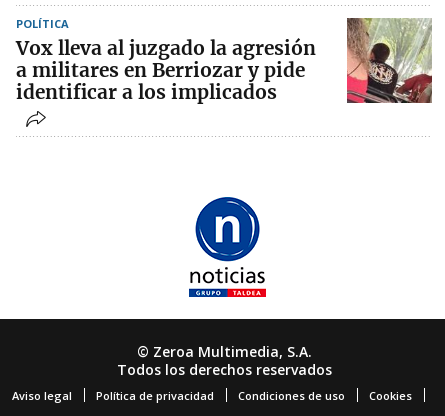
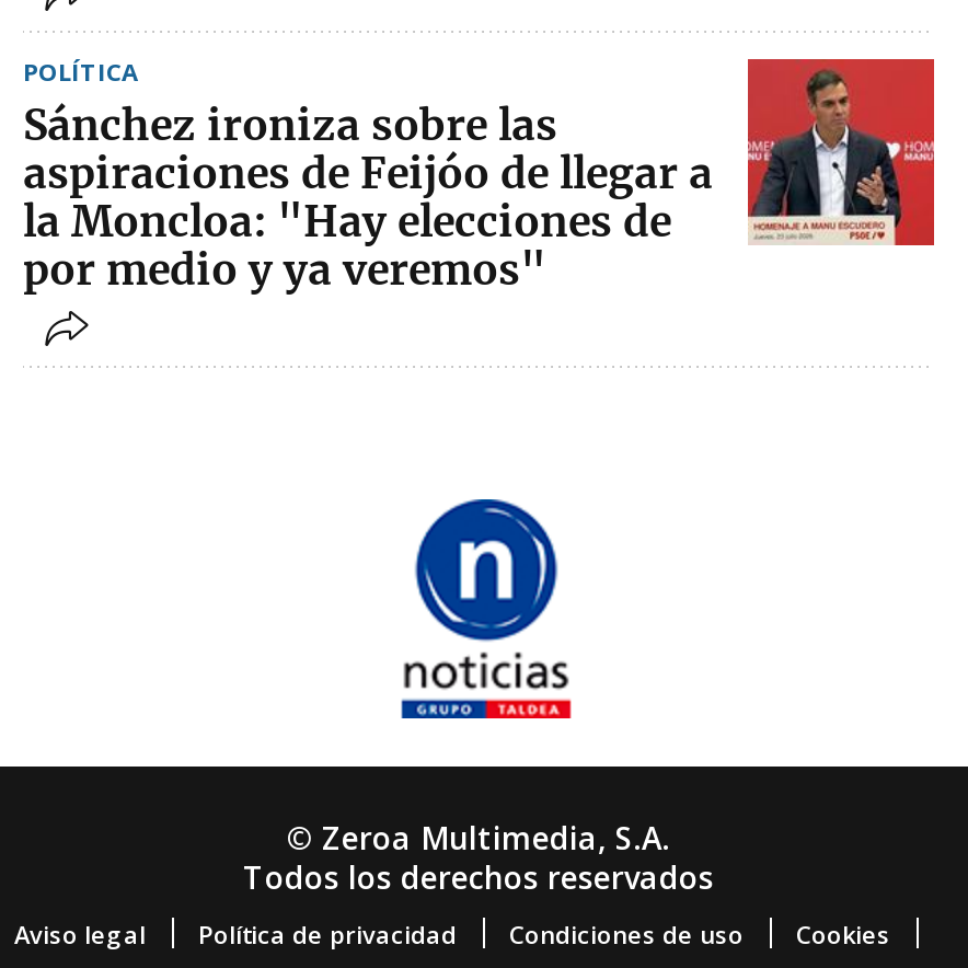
- [image]
- Vox lleva al juzgado la agresión
- a militares en Berriozar y pide
- identificar a los implicados
+ [image]
+ Sánchez ironiza sobre las
+ aspiraciones de Feijóo de llegar a
+ la Moncloa: "Hay elecciones de
+ por medio y ya veremos"
